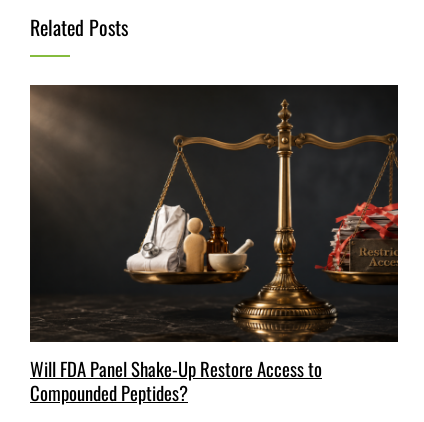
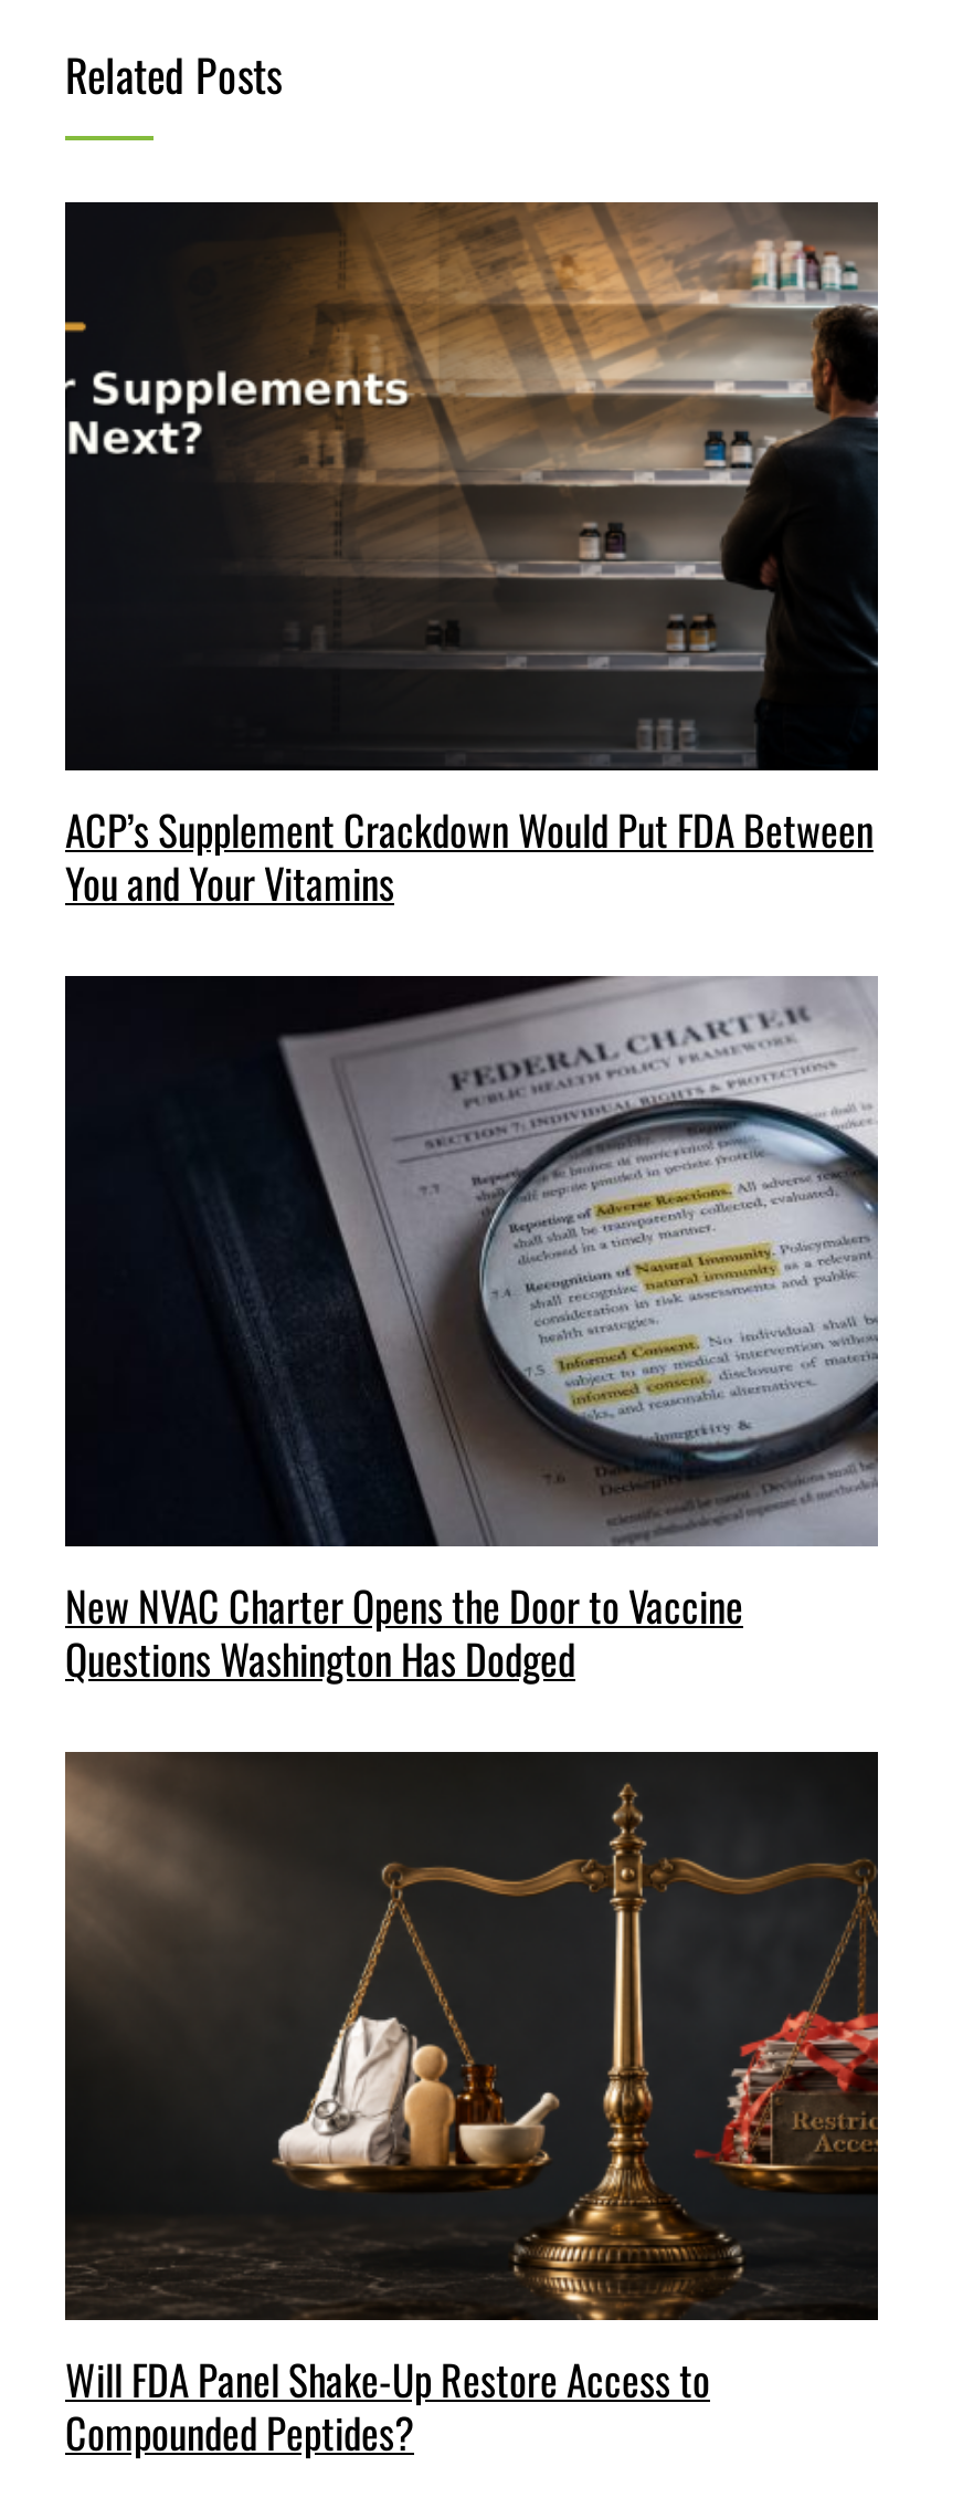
+ [image]
+ ACP’s Supplement Crackdown Would Put FDA Between
+ You and Your Vitamins

+ [image]
+ New NVAC Charter Opens the Door to Vaccine
+ Questions Washington Has Dodged
